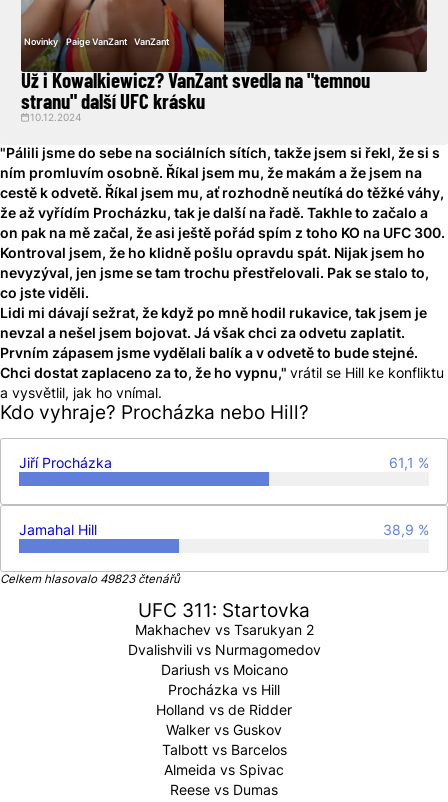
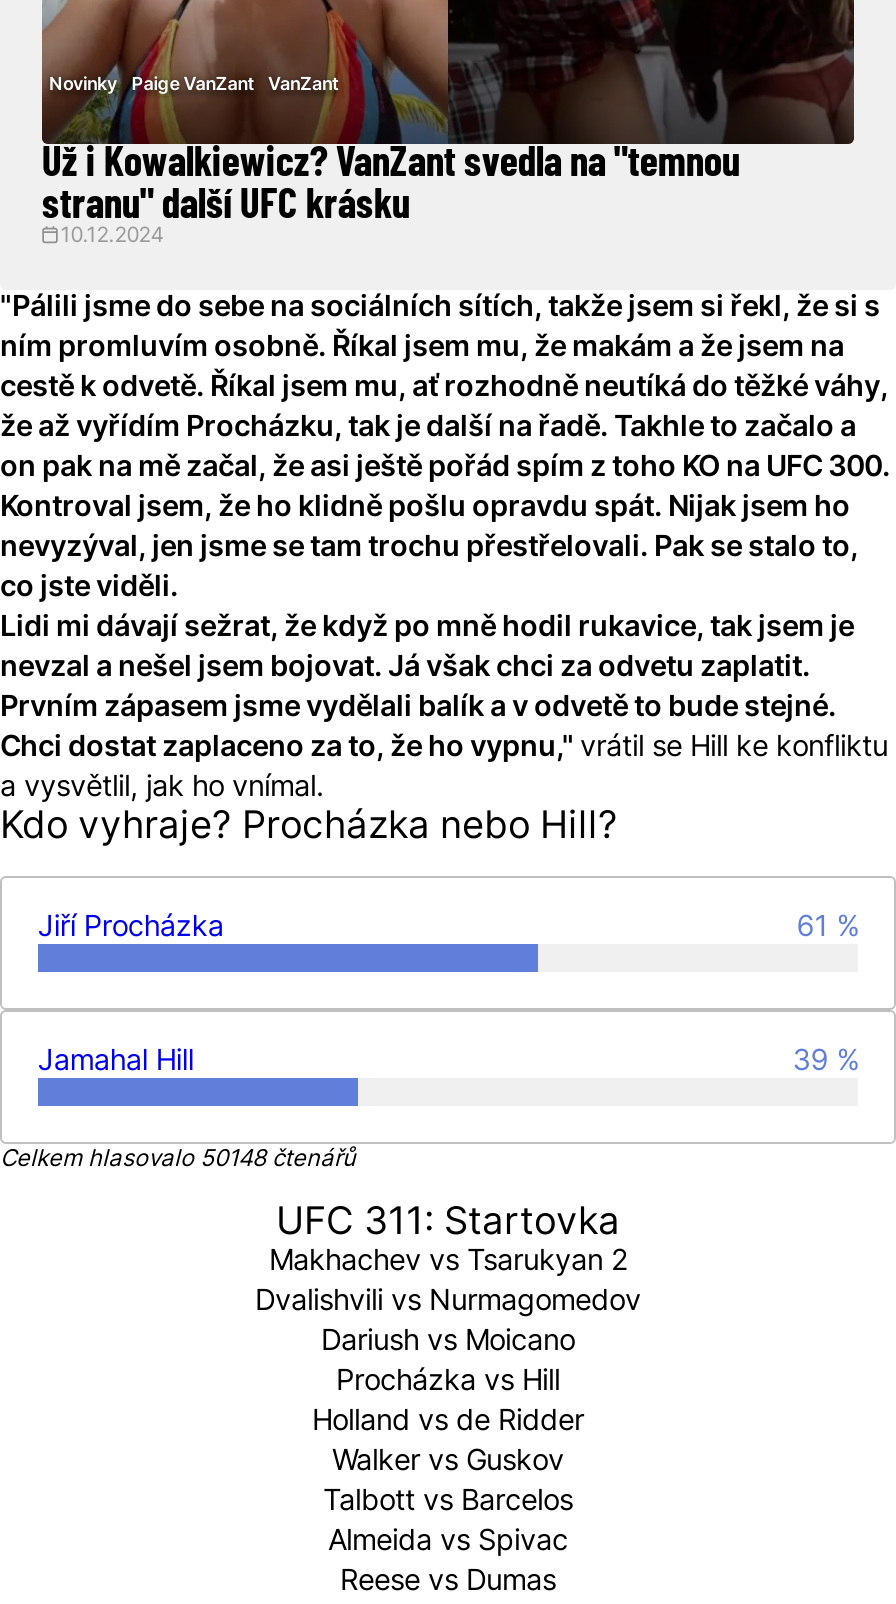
- 61,1 %
+ 61 %

- 38,9 %
+ 39 %

- Celkem hlasovalo 49823 čtenářů
+ Celkem hlasovalo 50148 čtenářů
